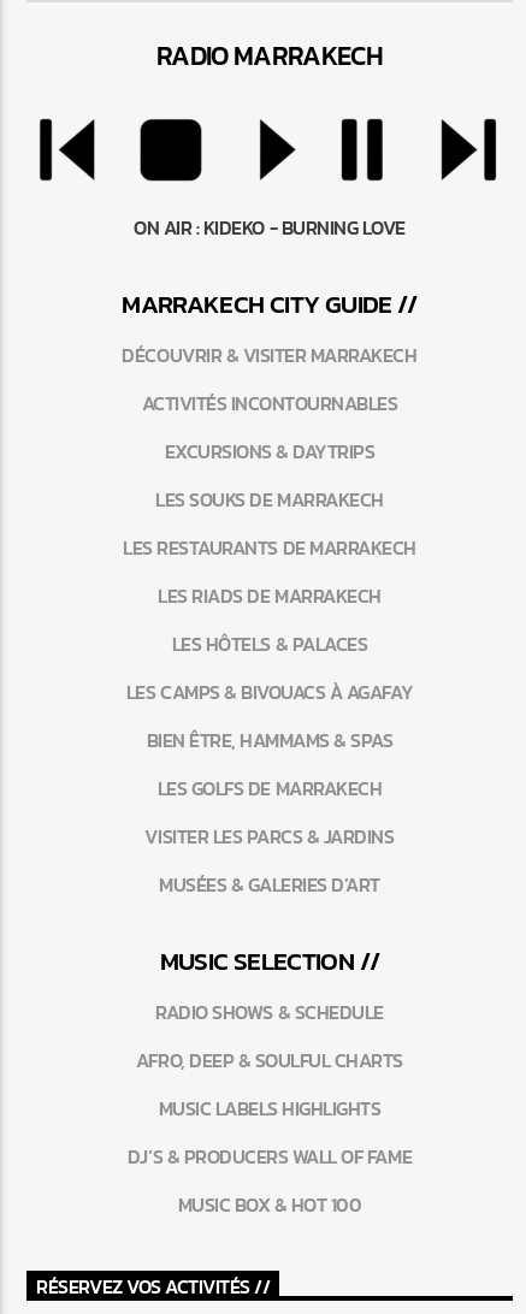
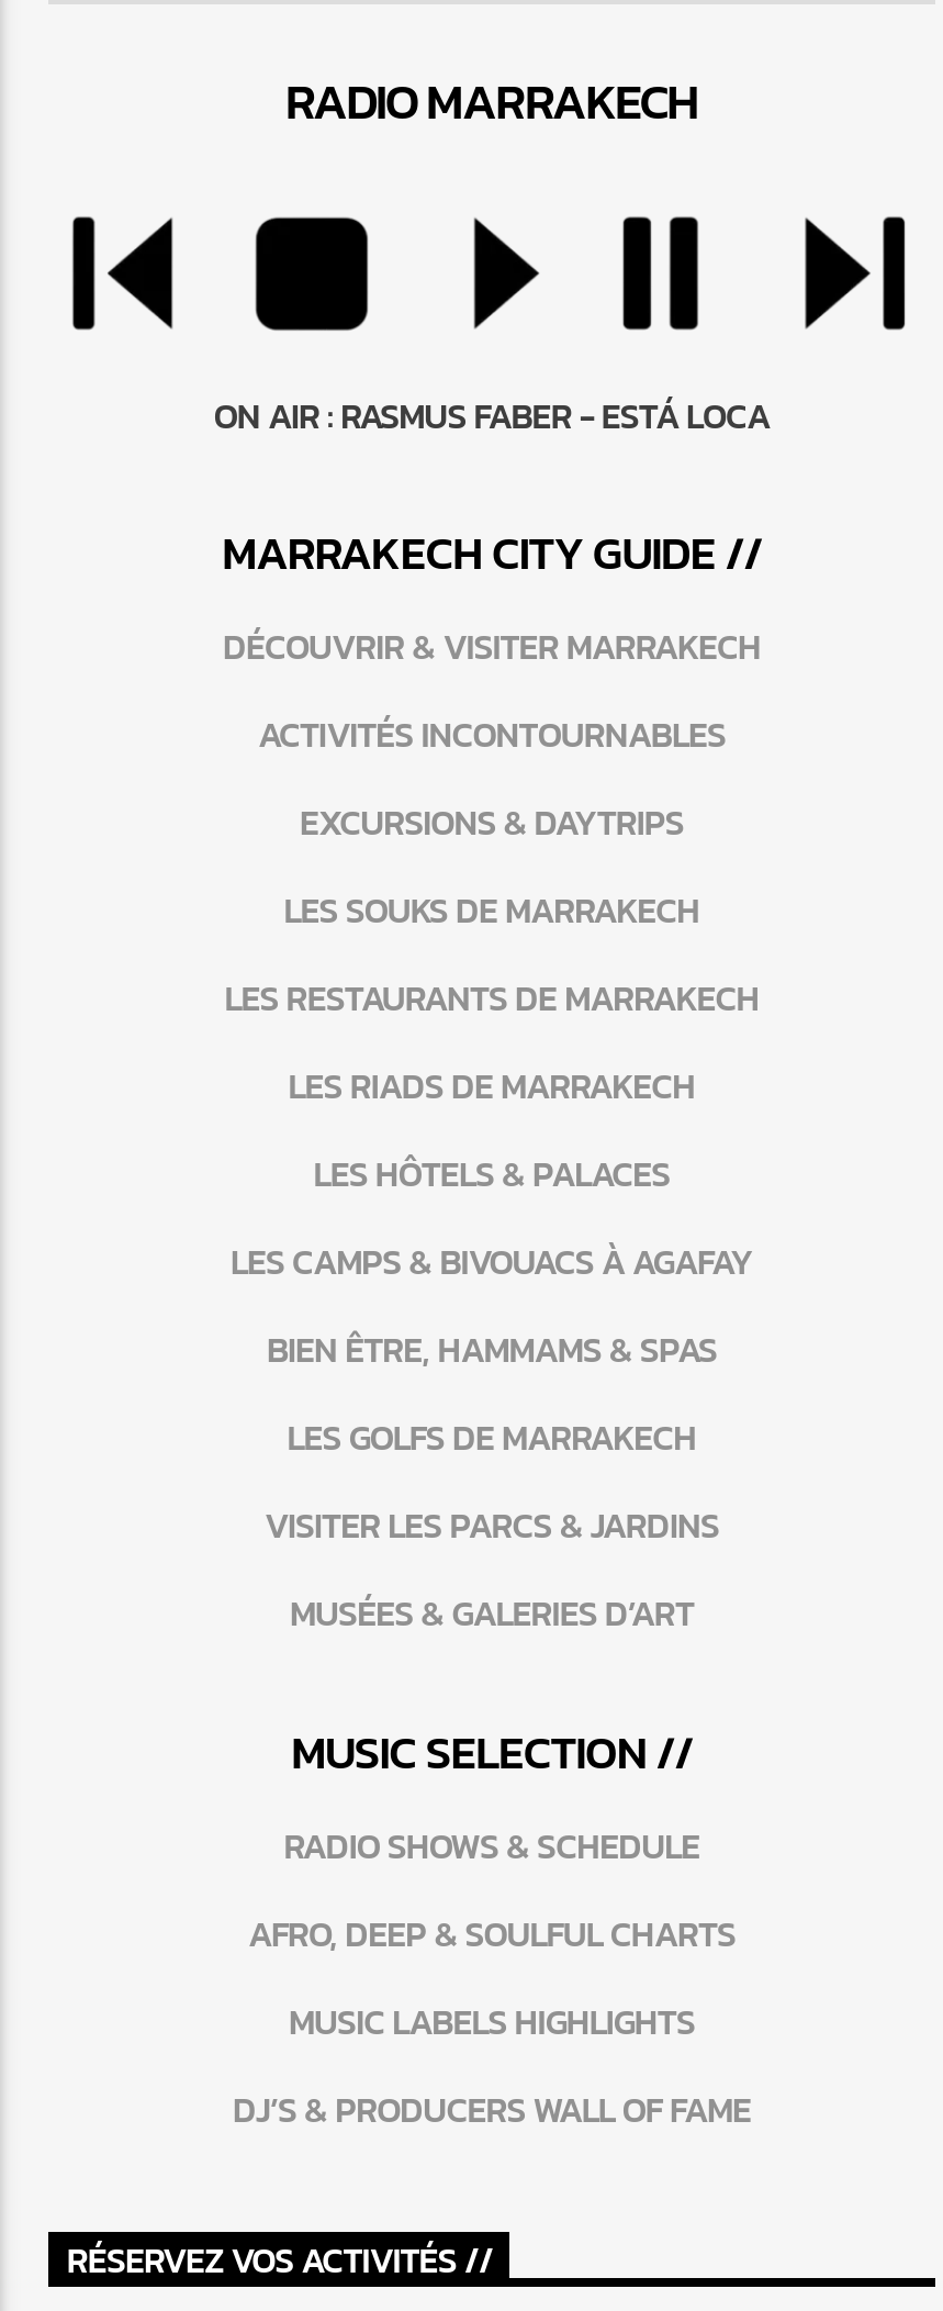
- ON AIR : KIDEKO - BURNING LOVE
+ ON AIR : RASMUS FABER - ESTÁ LOCA

- MUSIC BOX & HOT 100
